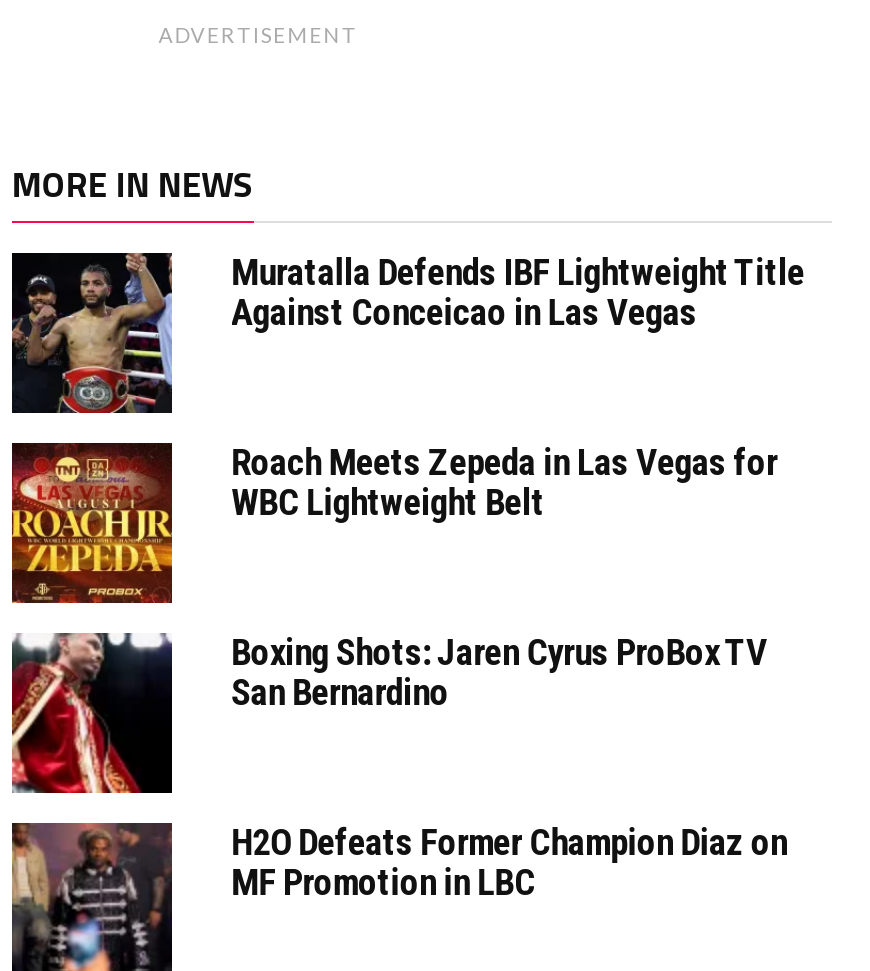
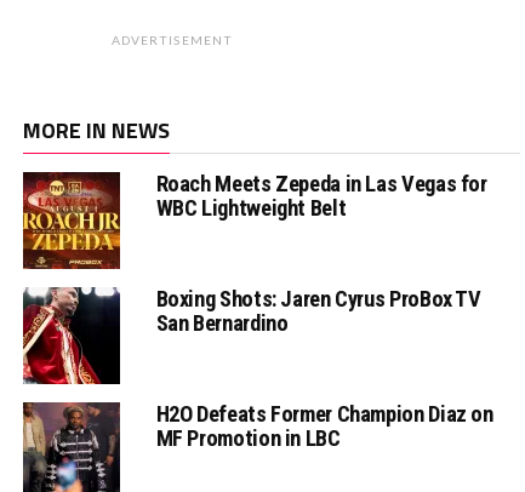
- [image]
- Muratalla Defends IBF Lightweight Title
- Against Conceicao in Las Vegas
